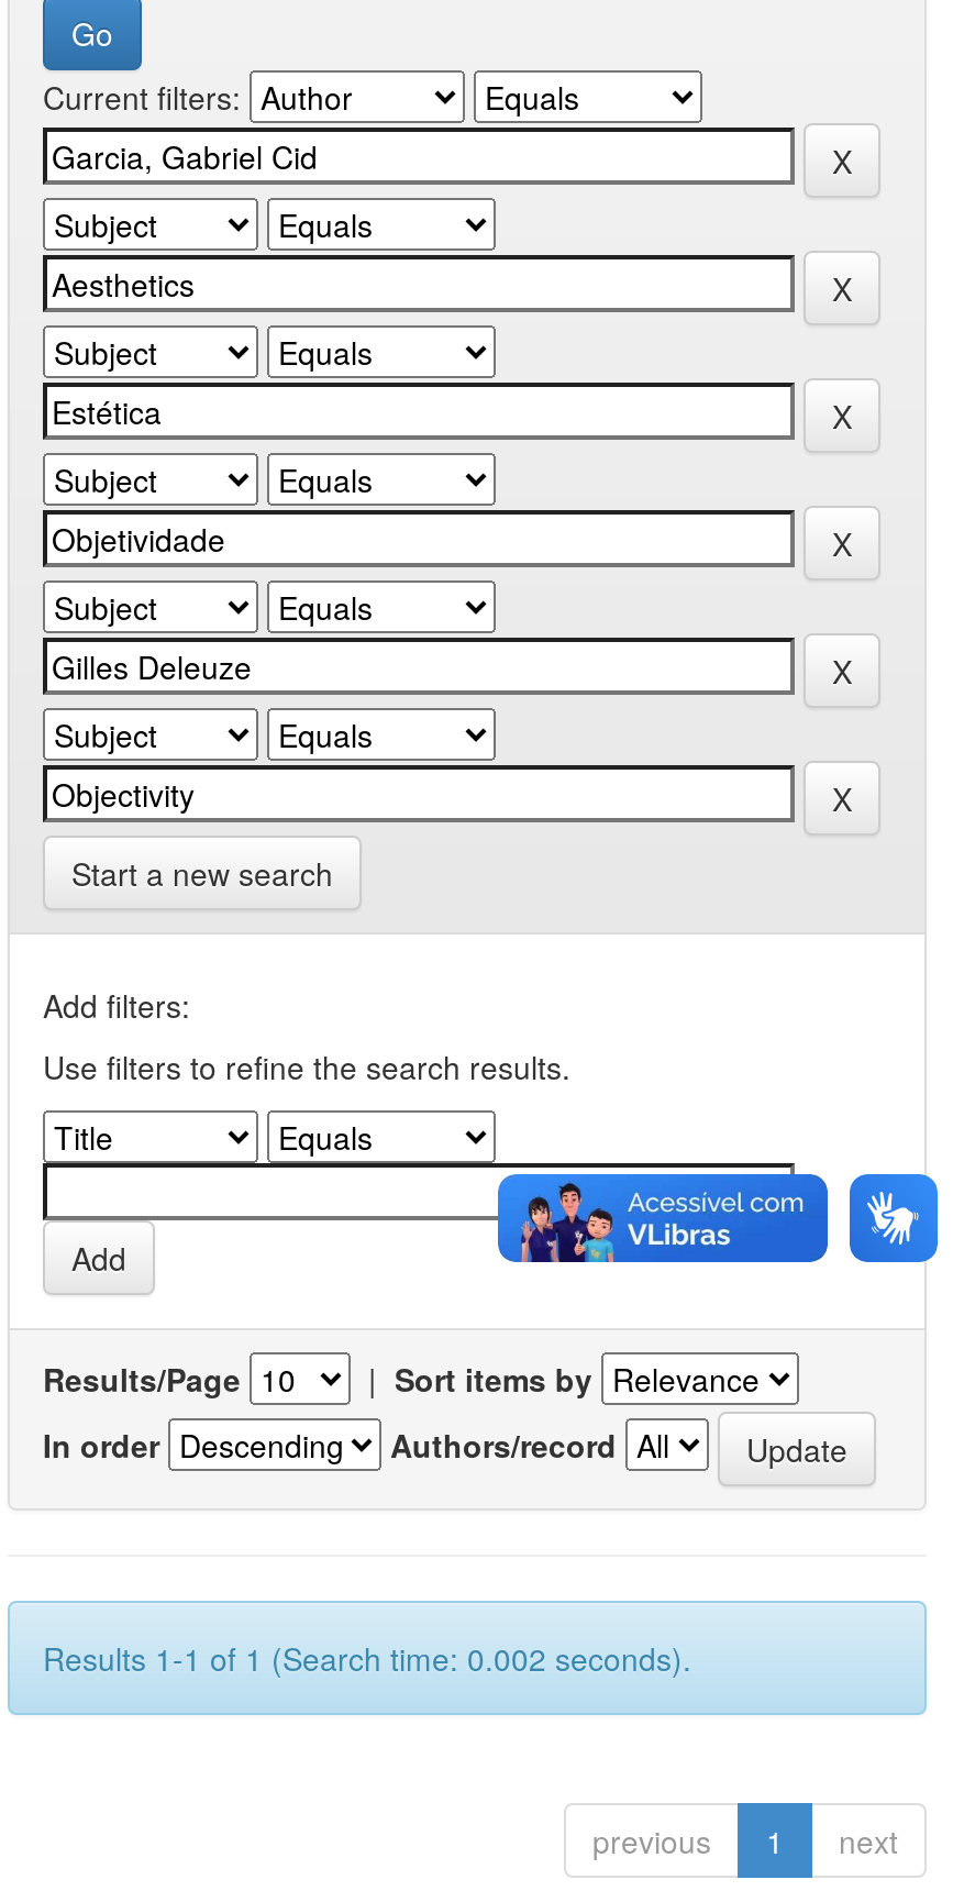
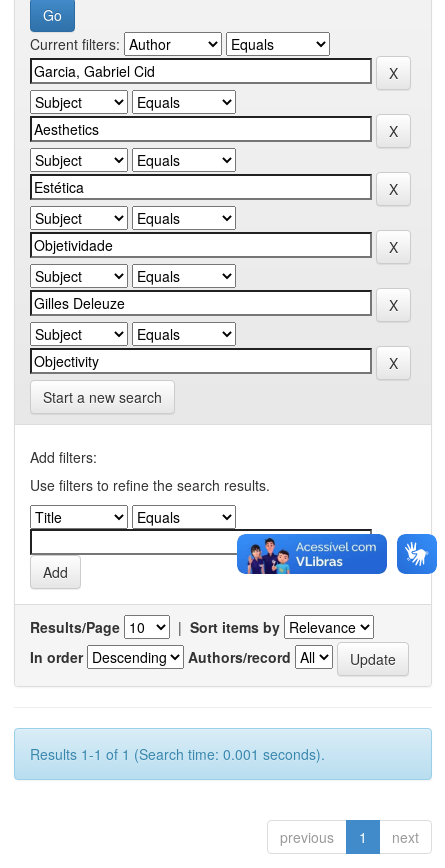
- Results 1-1 of 1 (Search time: 0.002 seconds).
+ Results 1-1 of 1 (Search time: 0.001 seconds).
